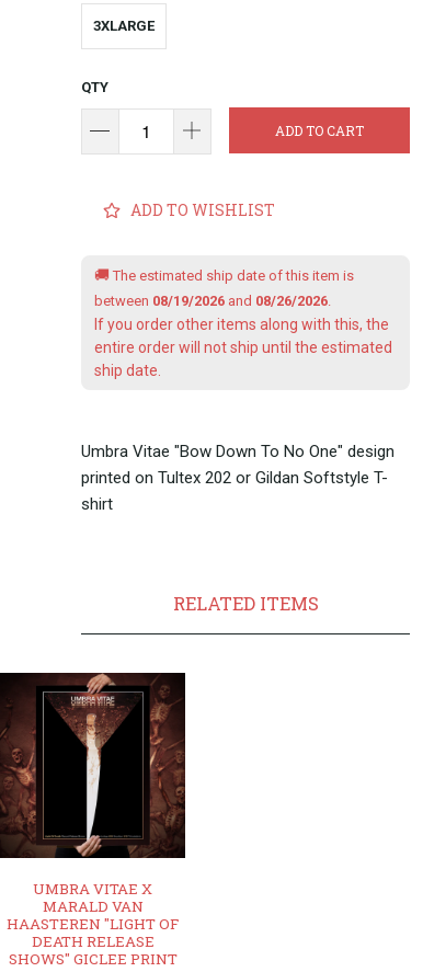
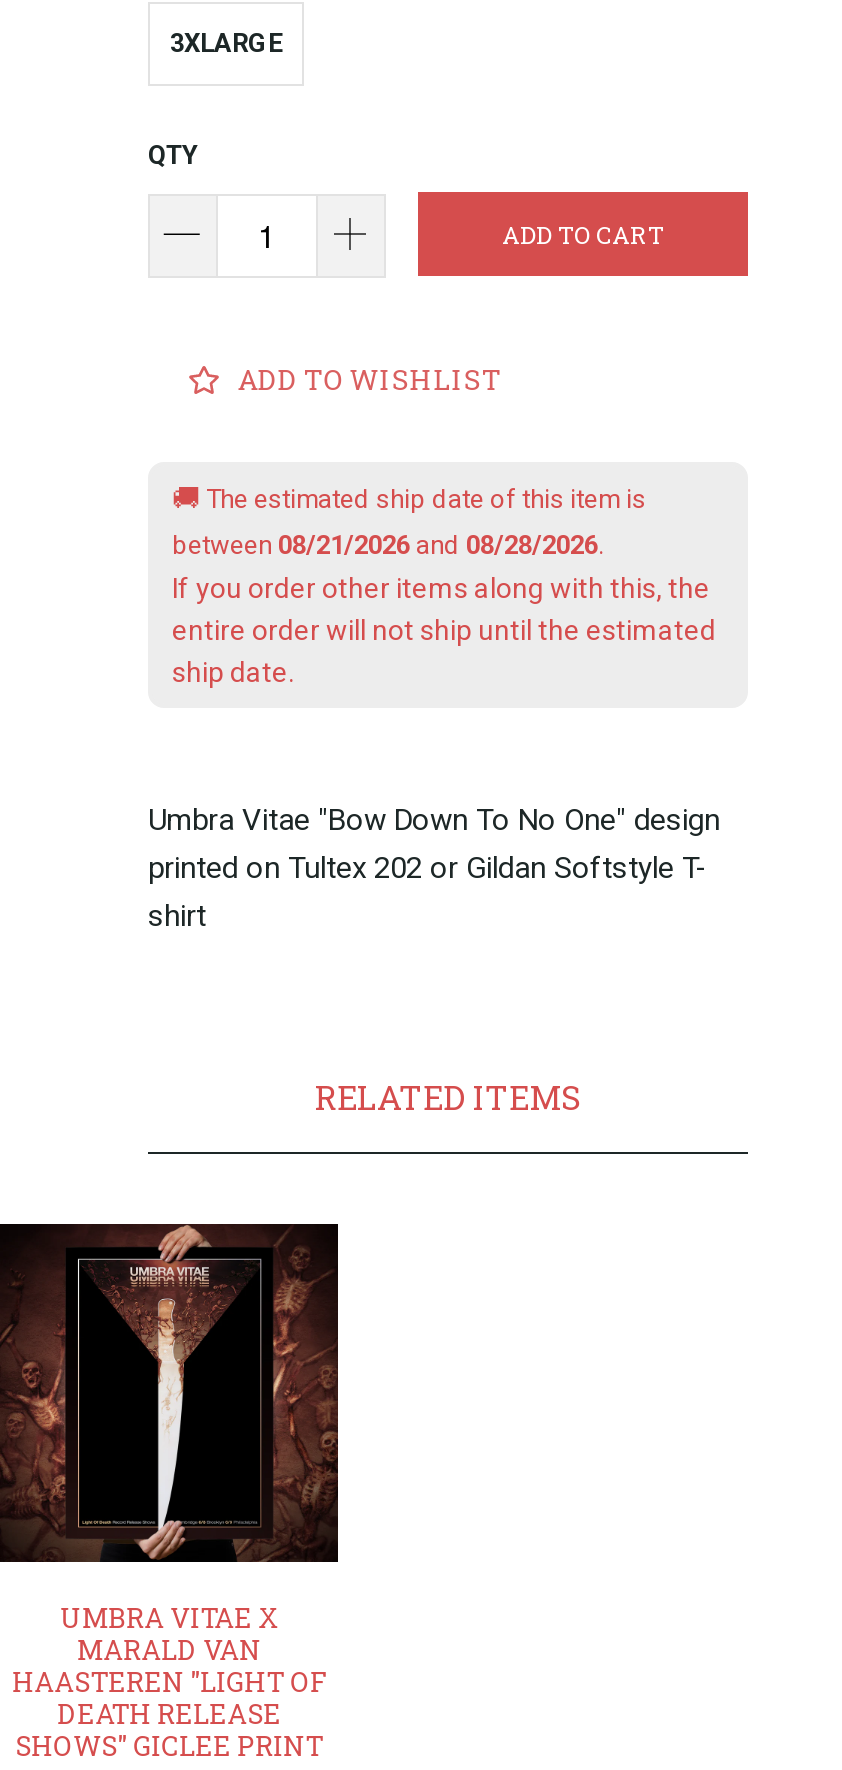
- between 08/19/2026 and 08/26/2026.
+ between 08/21/2026 and 08/28/2026.
